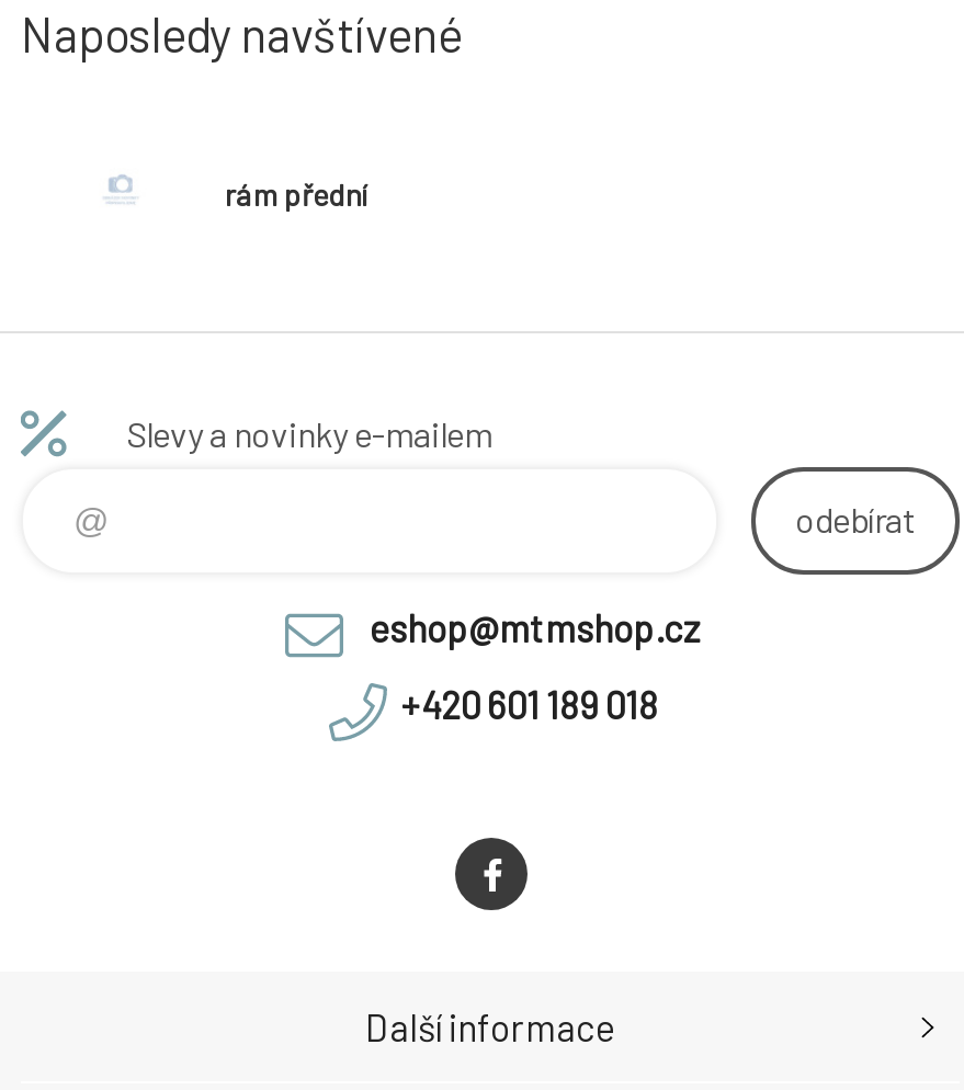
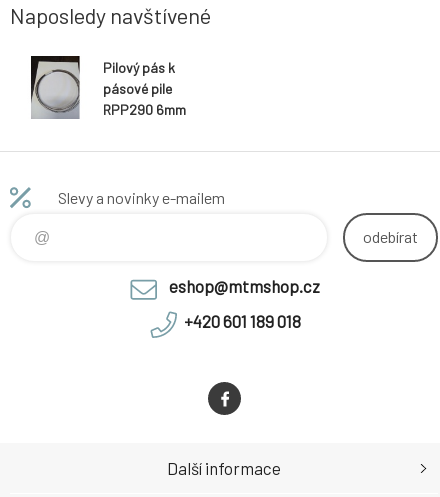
+ [image]

- rám přední
+ Pilový pás k
+ pásové pile
+ RPP290 6mm
